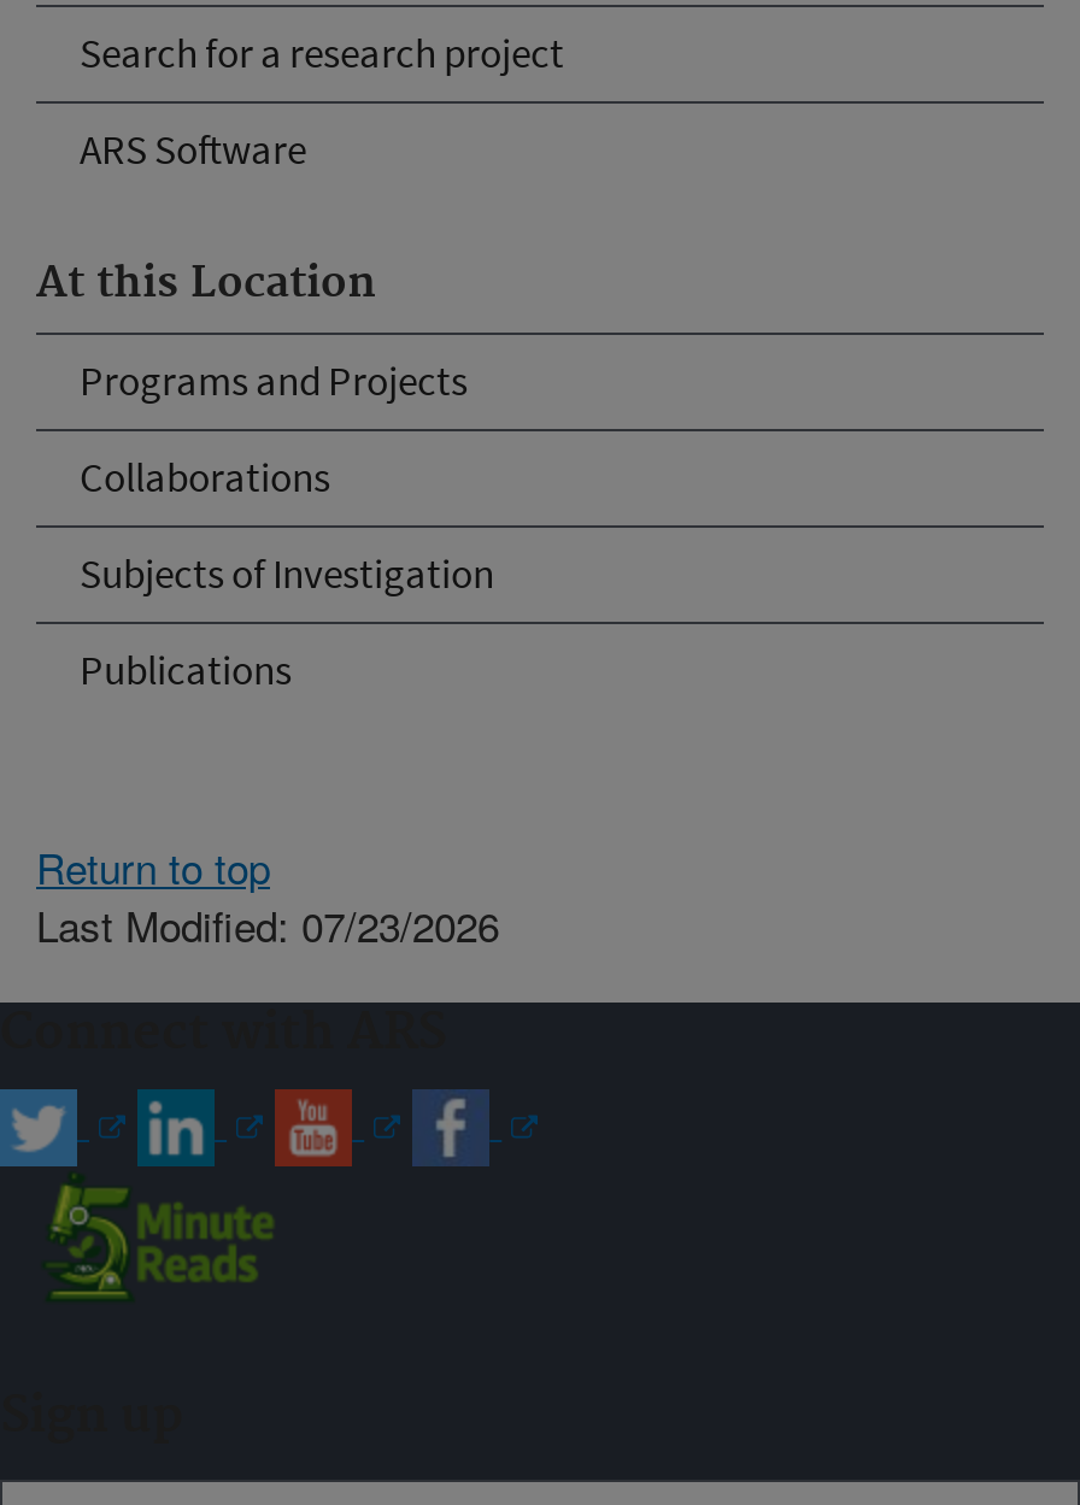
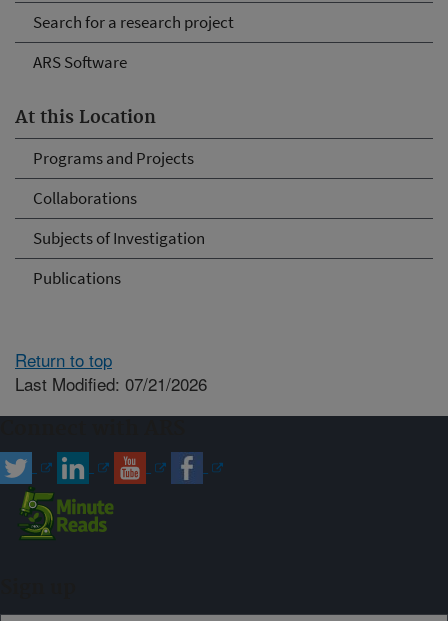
- Last Modified: 07/23/2026
+ Last Modified: 07/21/2026
